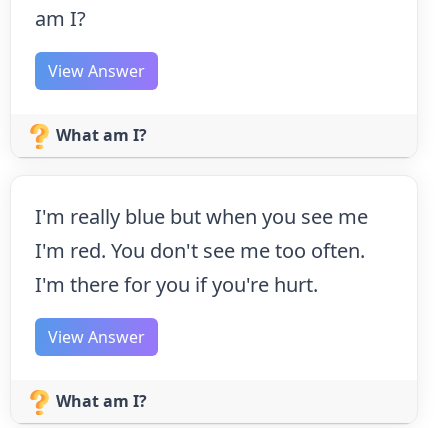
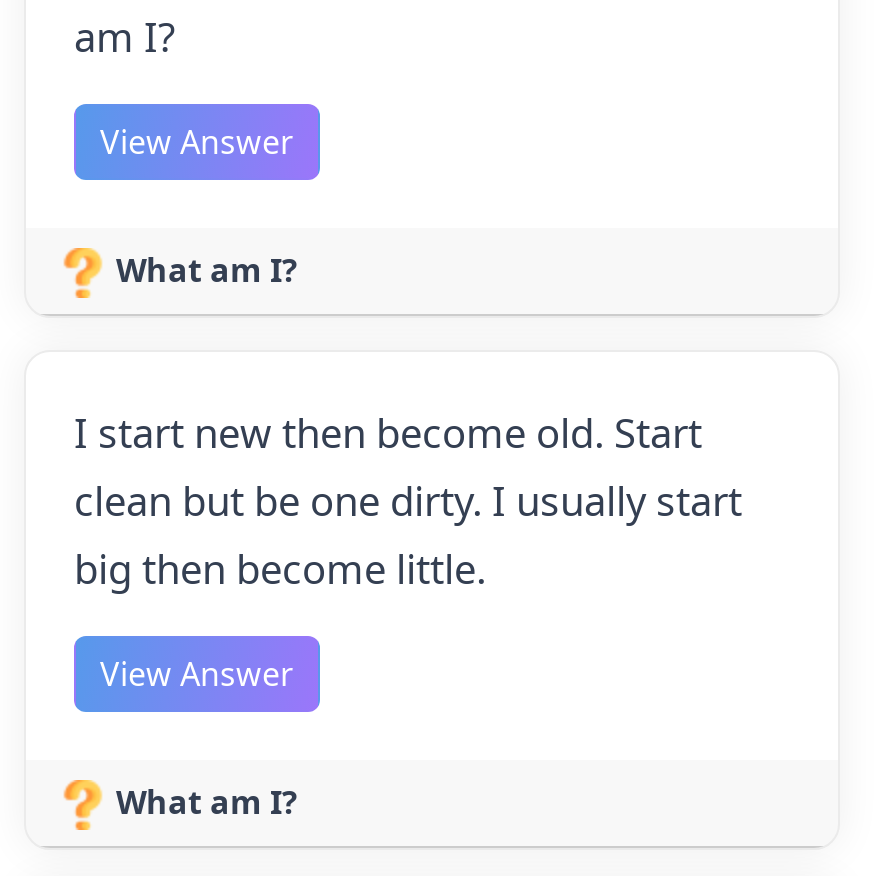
- I'm really blue but when you see me
- I'm red. You don't see me too often.
- I'm there for you if you're hurt.
+ I start new then become old. Start
+ clean but be one dirty. I usually start
+ big then become little.
